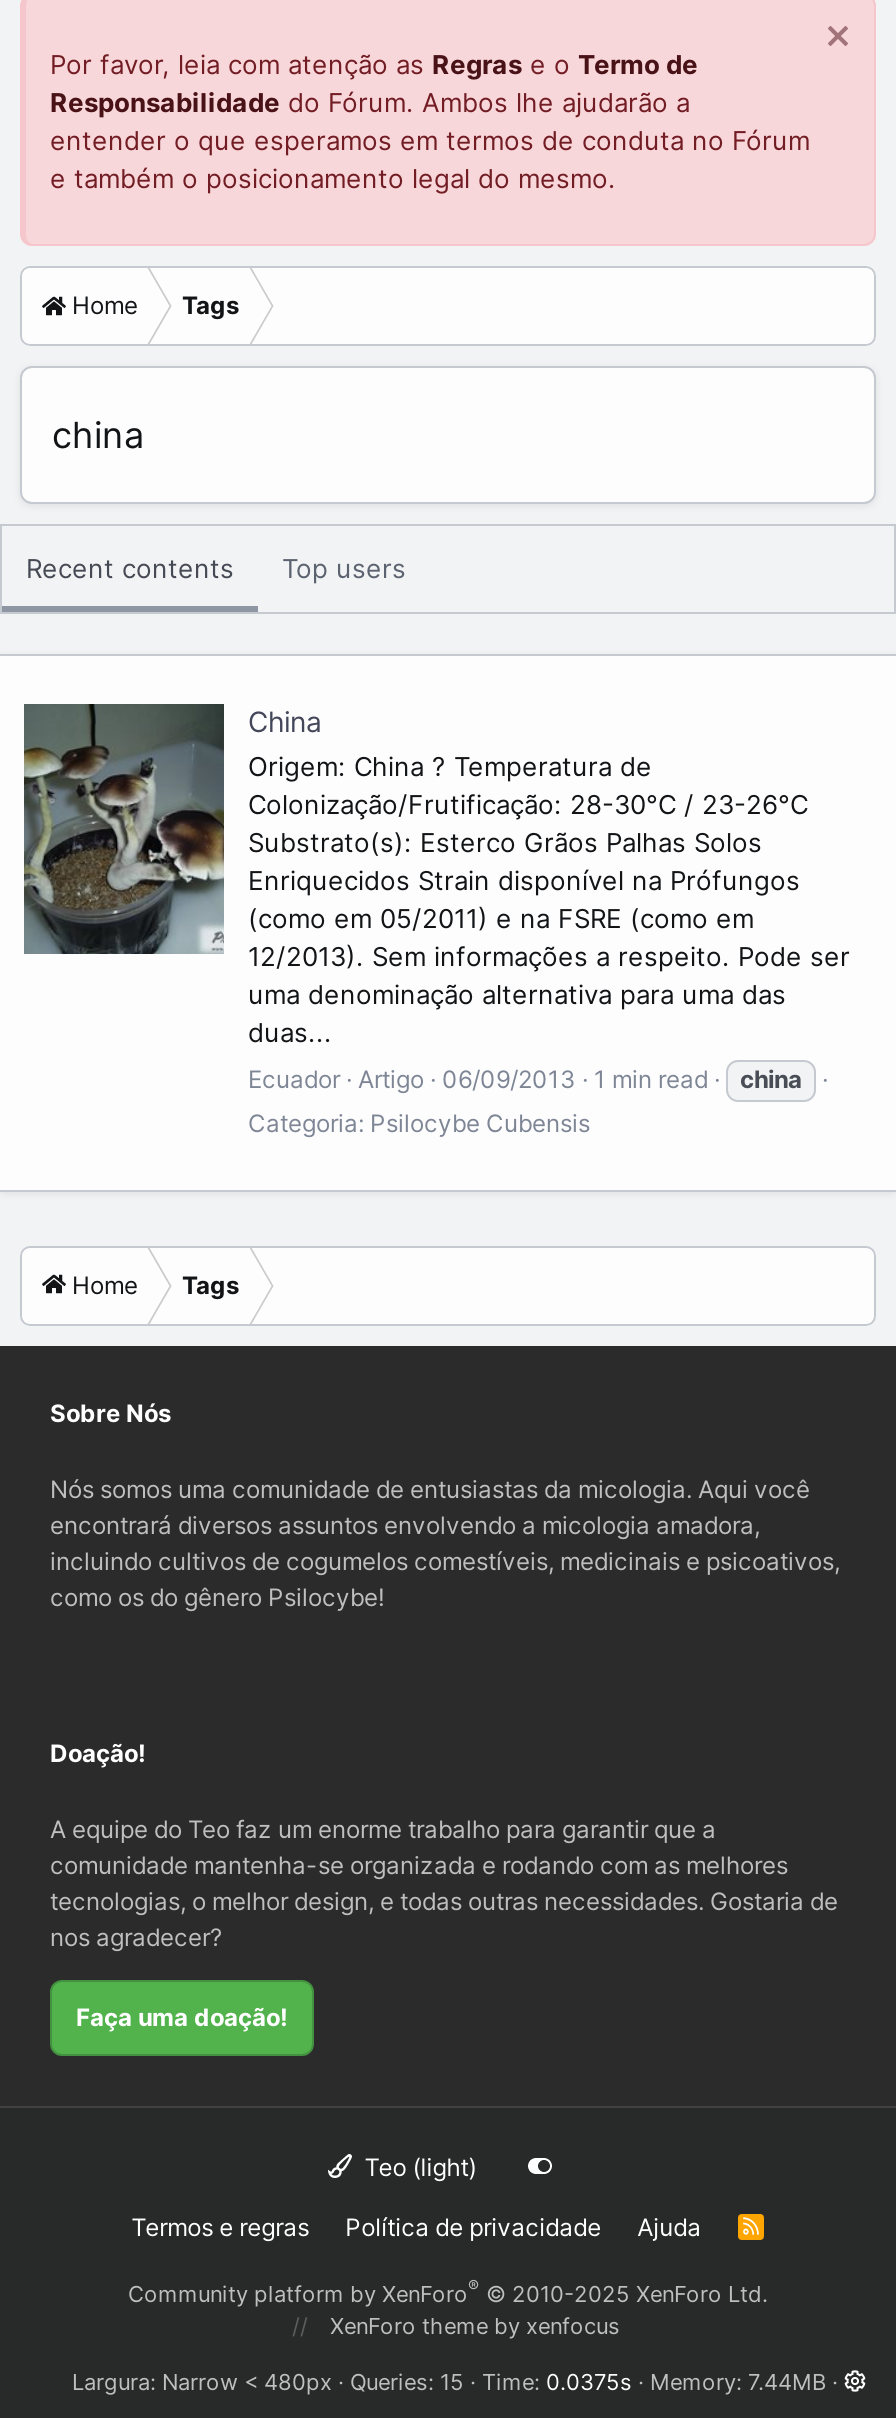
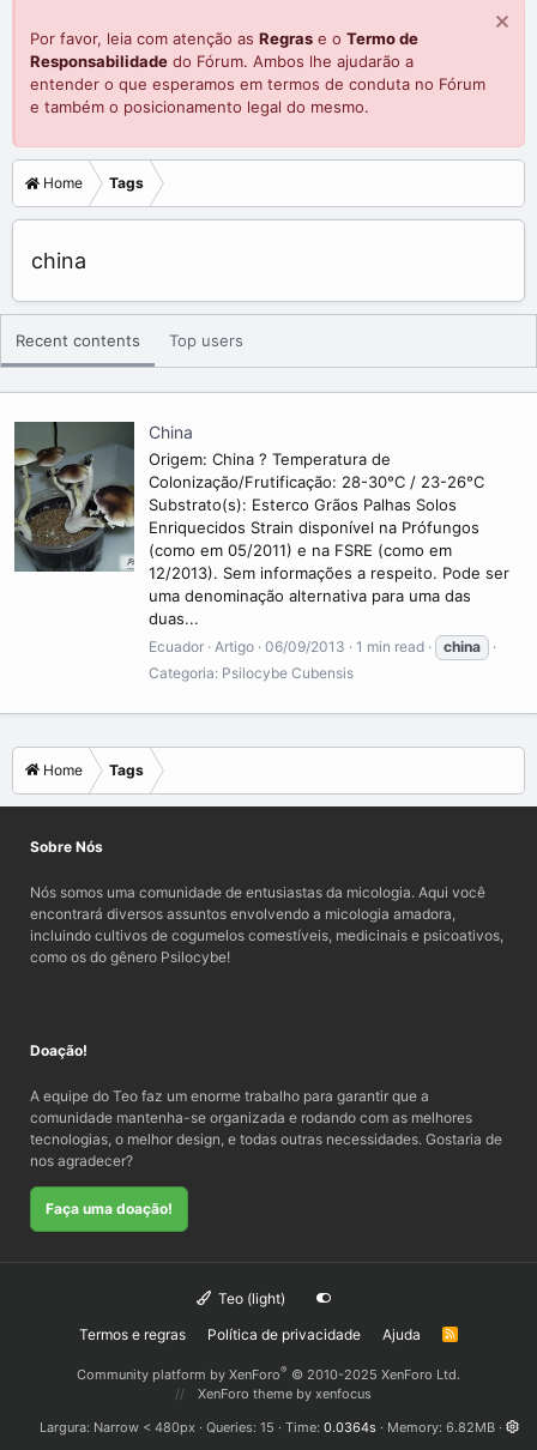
- Time 0.0375s
+ Time 0.0364s

- Memory 7.44MB
+ Memory 6.82MB
